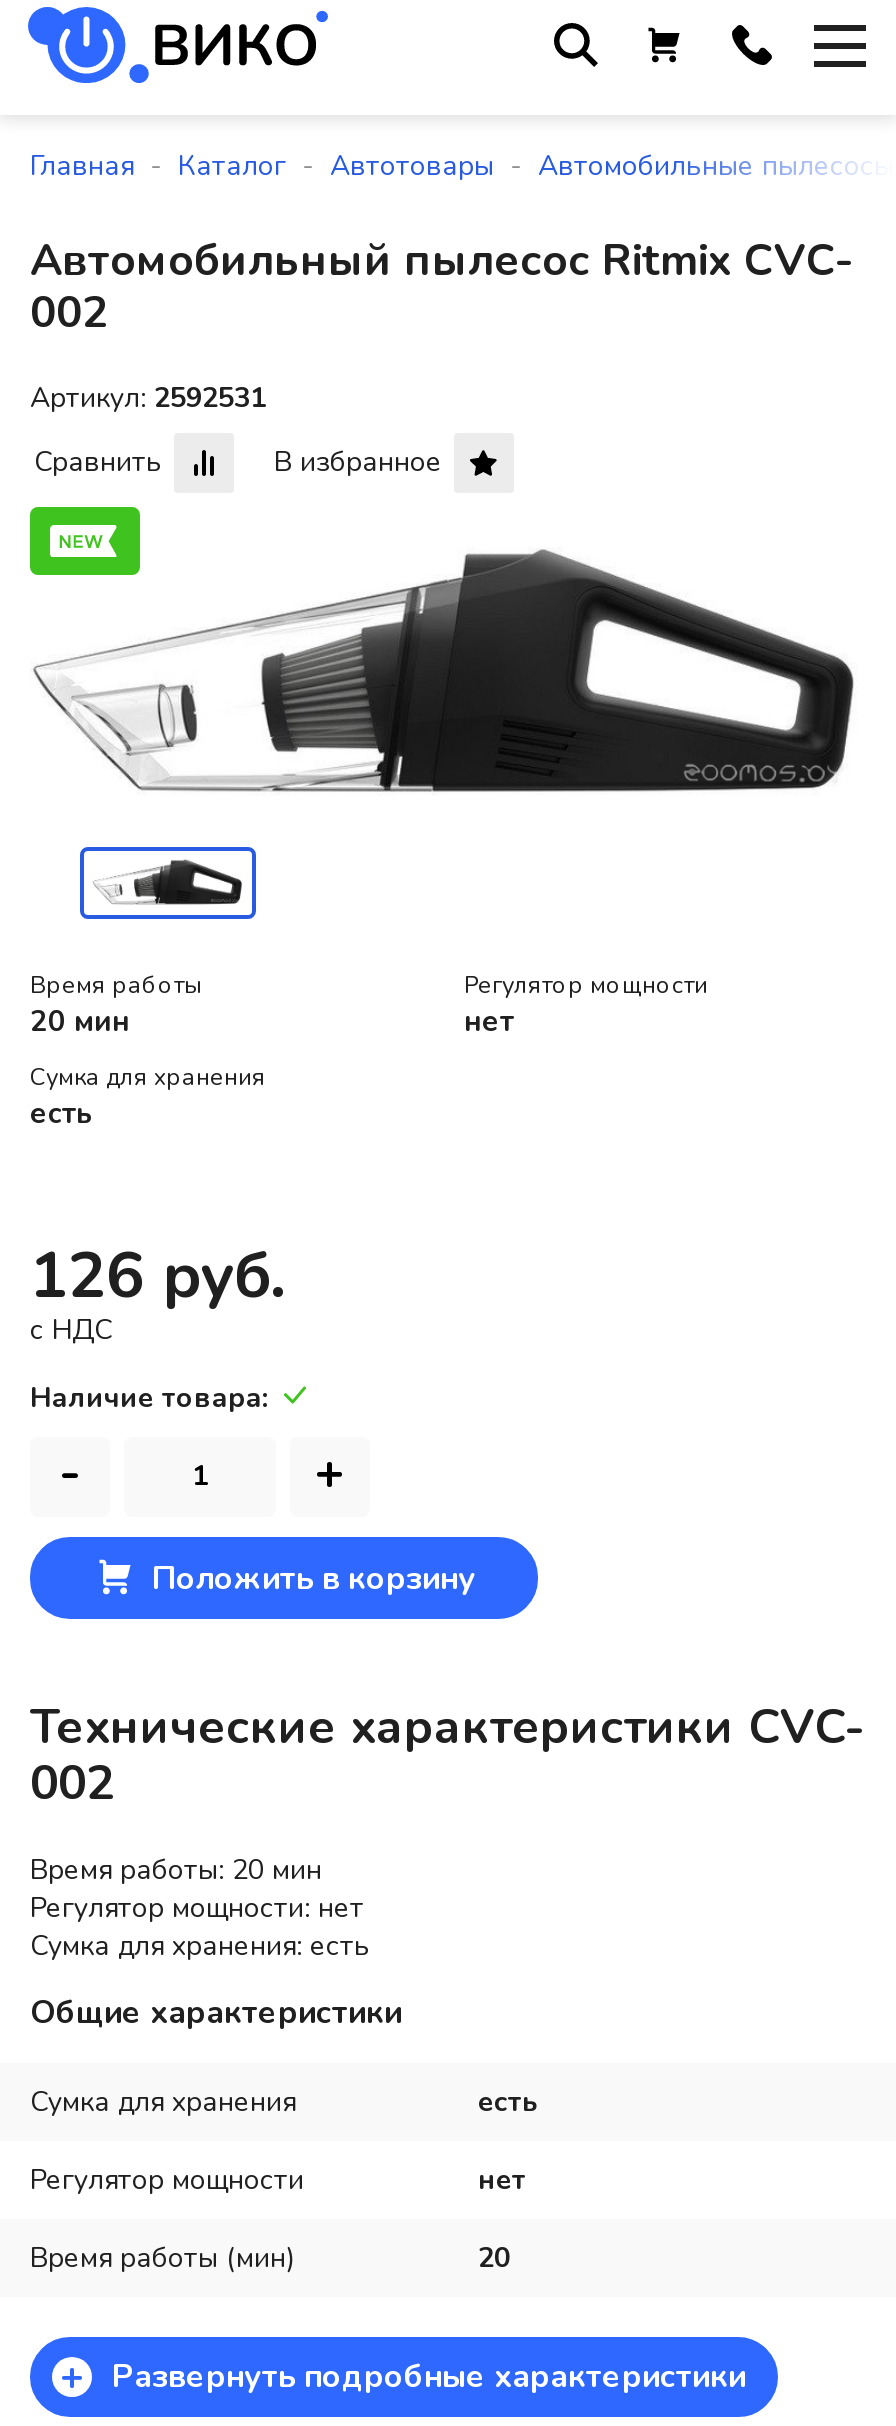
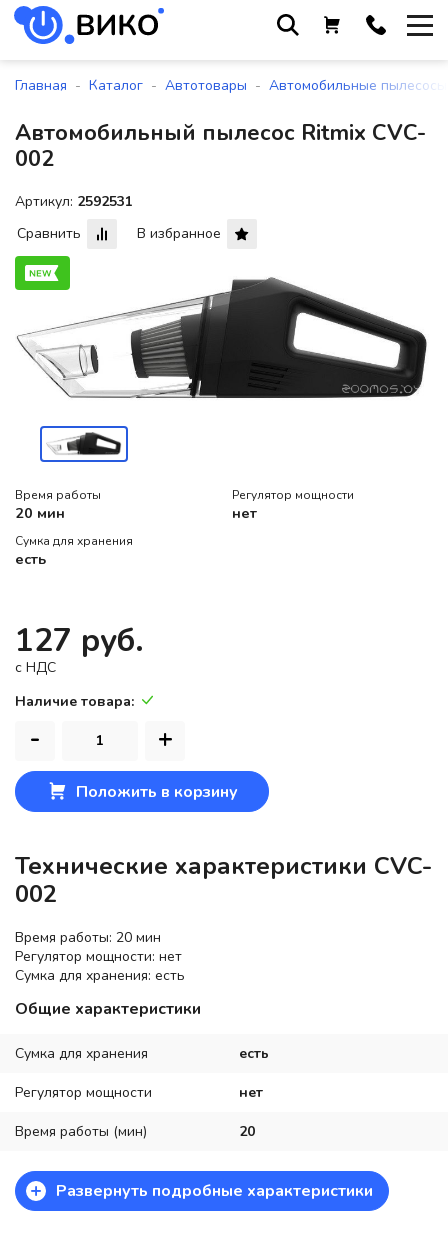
- 126 руб.
+ 127 руб.
